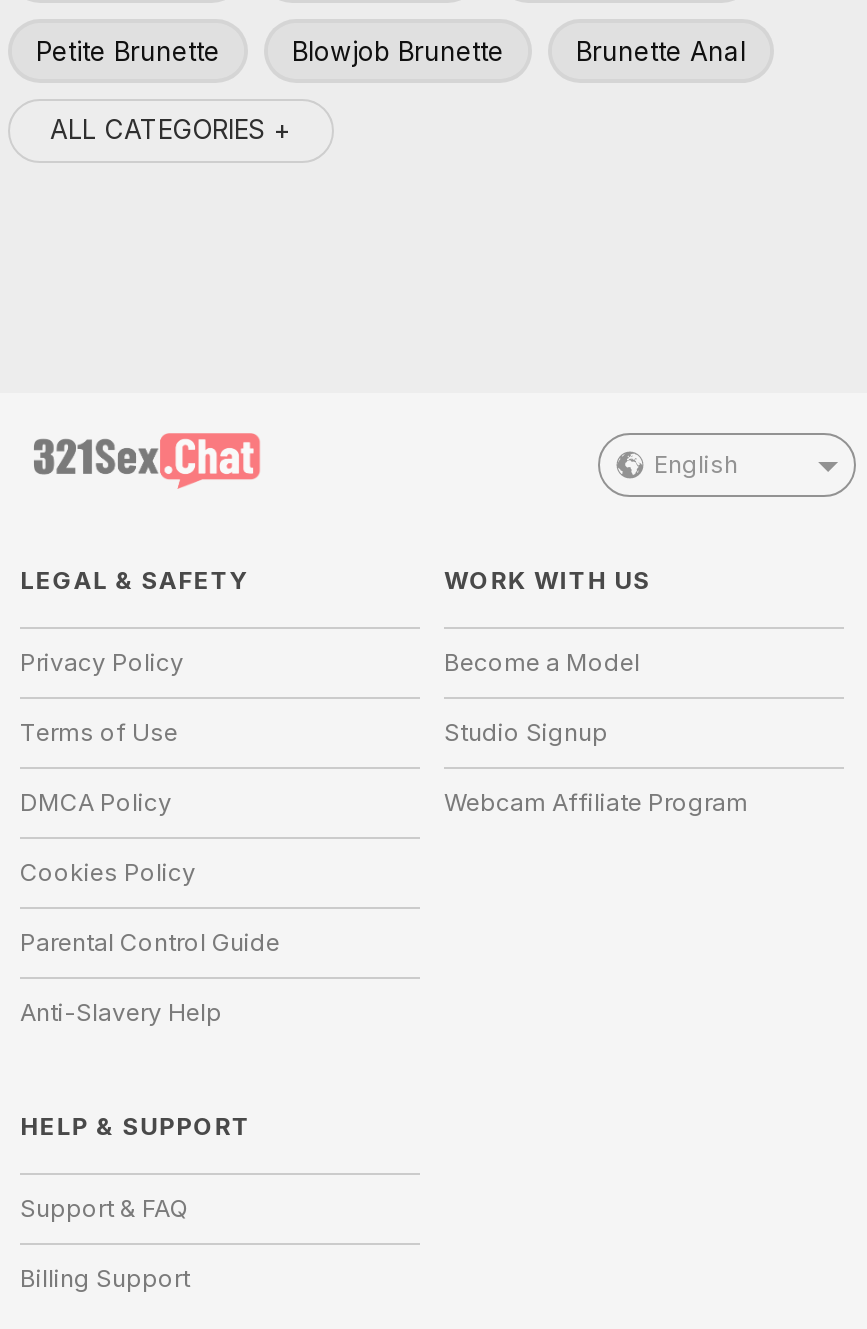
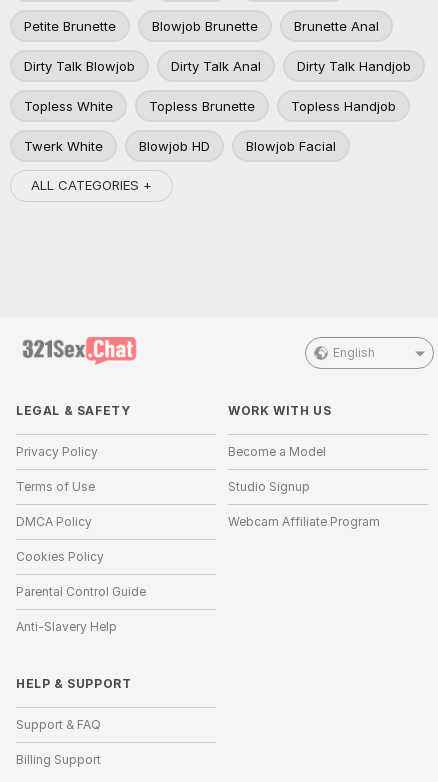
+ Dirty Talk Blowjob
+ Dirty Talk Anal
+ Dirty Talk Handjob
+ Topless White
+ Topless Brunette
+ Topless Handjob
+ Twerk White
+ Blowjob HD
+ Blowjob Facial
